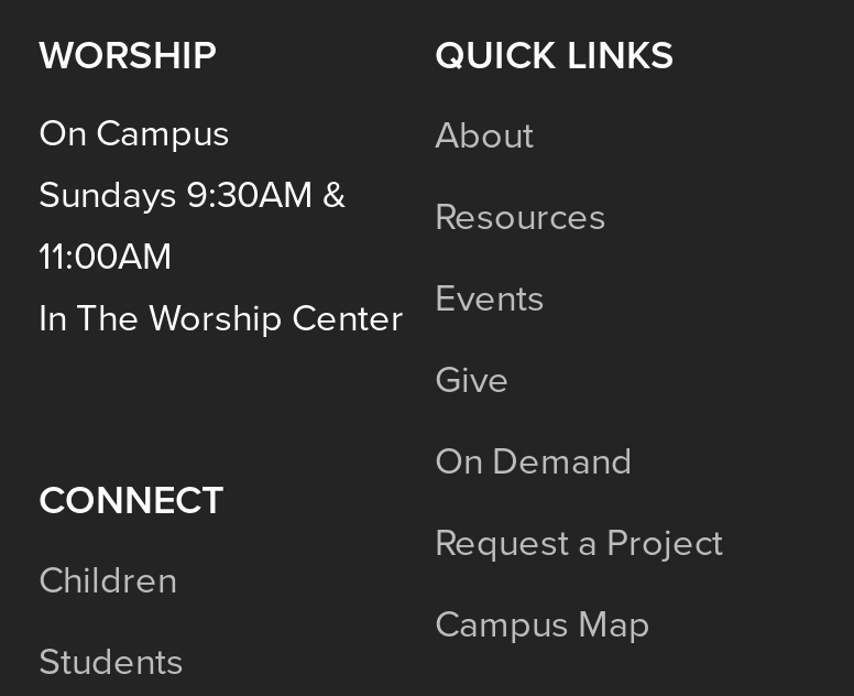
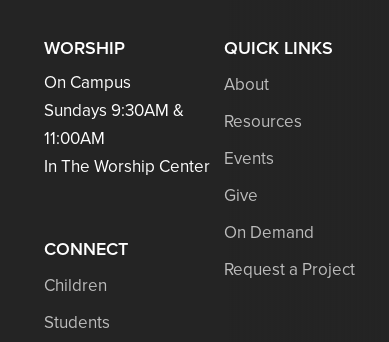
- Campus Map
